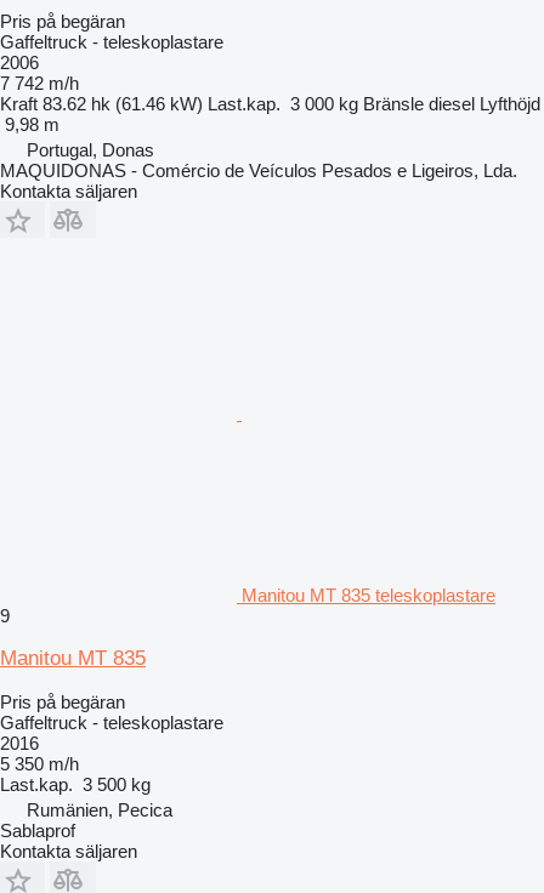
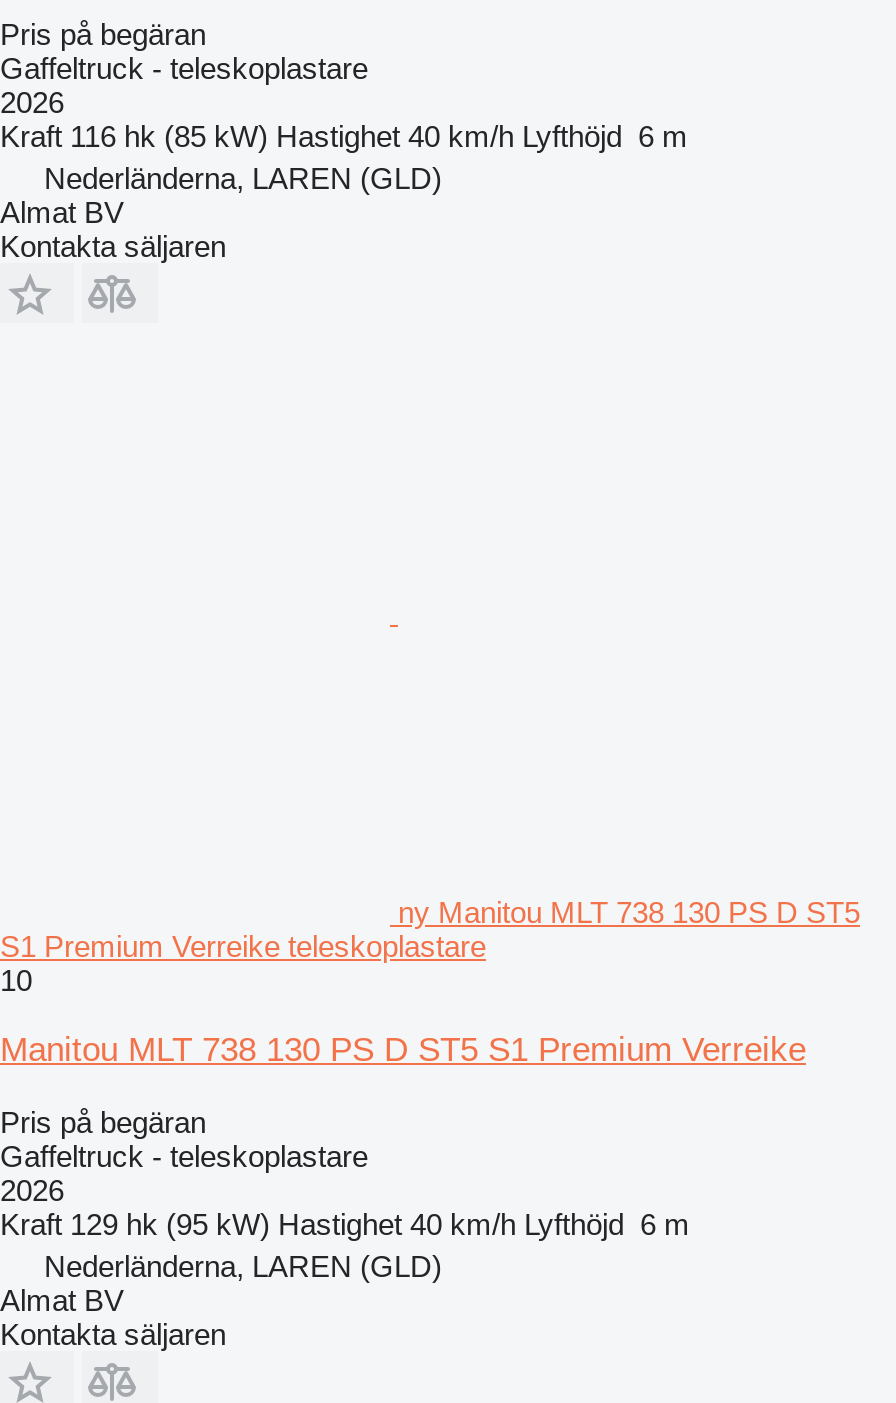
- 2006
- 7 742 m/h
- Kraft 83.62 hk (61.46 kW) Last.kap. 3 000 kg Bränsle diesel Lyfthöjd
- 9,98 m
- Portugal, Donas
- MAQUIDONAS - Comércio de Veículos Pesados e Ligeiros, Lda.
+ 2026
+ Kraft 116 hk (85 kW) Hastighet 40 km/h Lyfthöjd 6 m
+ Nederländerna, LAREN (GLD)
+ Almat BV

- Manitou MT 835 teleskoplastare
- 9
+ ny Manitou MLT 738 130 PS D ST5
+ S1 Premium Verreike teleskoplastare
+ 10

- Manitou MT 835
+ Manitou MLT 738 130 PS D ST5 S1 Premium Verreike

- 2016
- 5 350 m/h
- Last.kap. 3 500 kg
- Rumänien, Pecica
- Sablaprof
+ 2026
+ Kraft 129 hk (95 kW) Hastighet 40 km/h Lyfthöjd 6 m
+ Nederländerna, LAREN (GLD)
+ Almat BV
